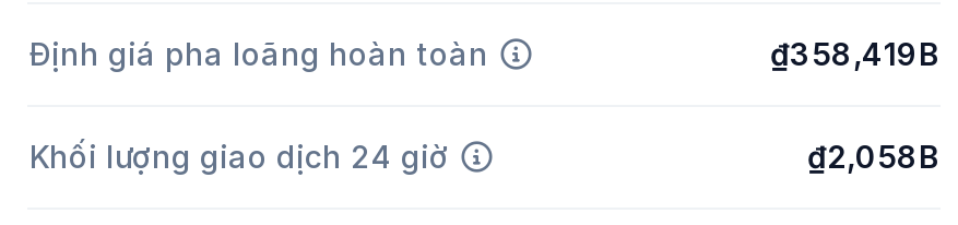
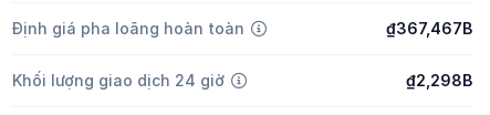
- ₫358,419B
+ ₫367,467B

- ₫2,058B
+ ₫2,298B
